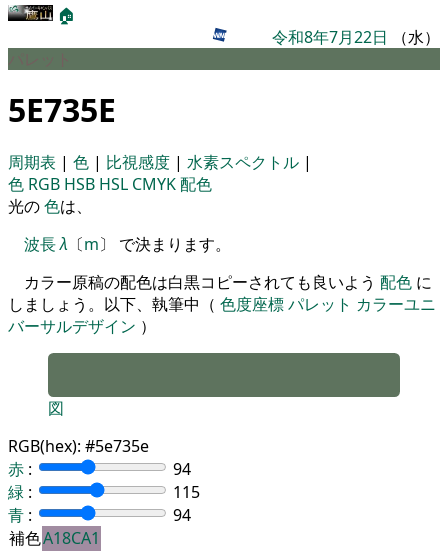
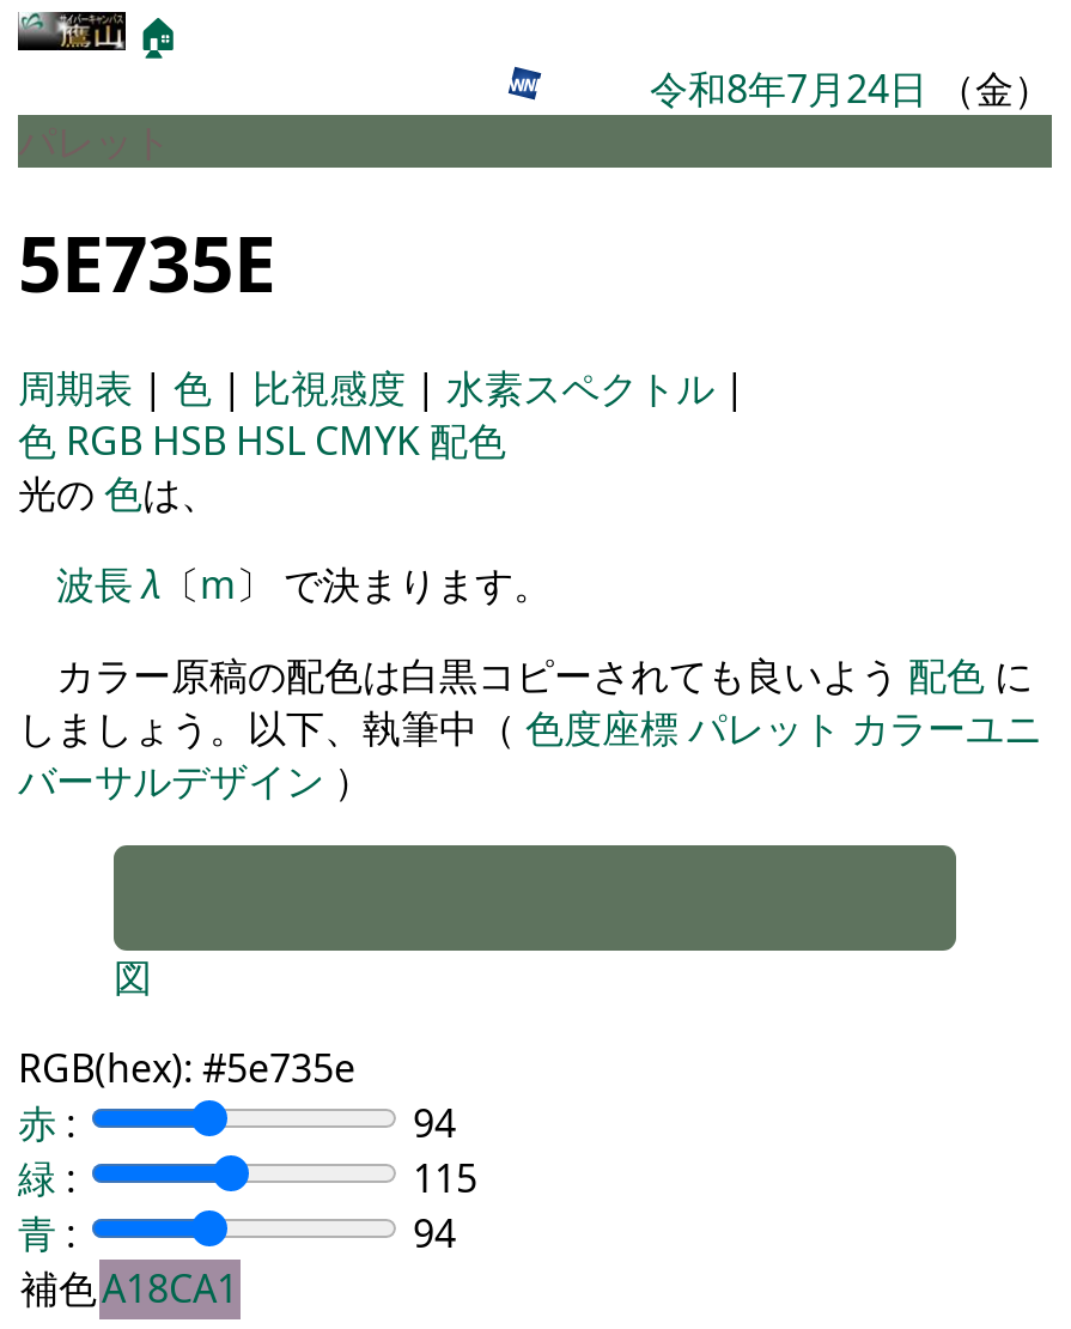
- 令和8年7月22日（水）
+ 令和8年7月24日（金）
